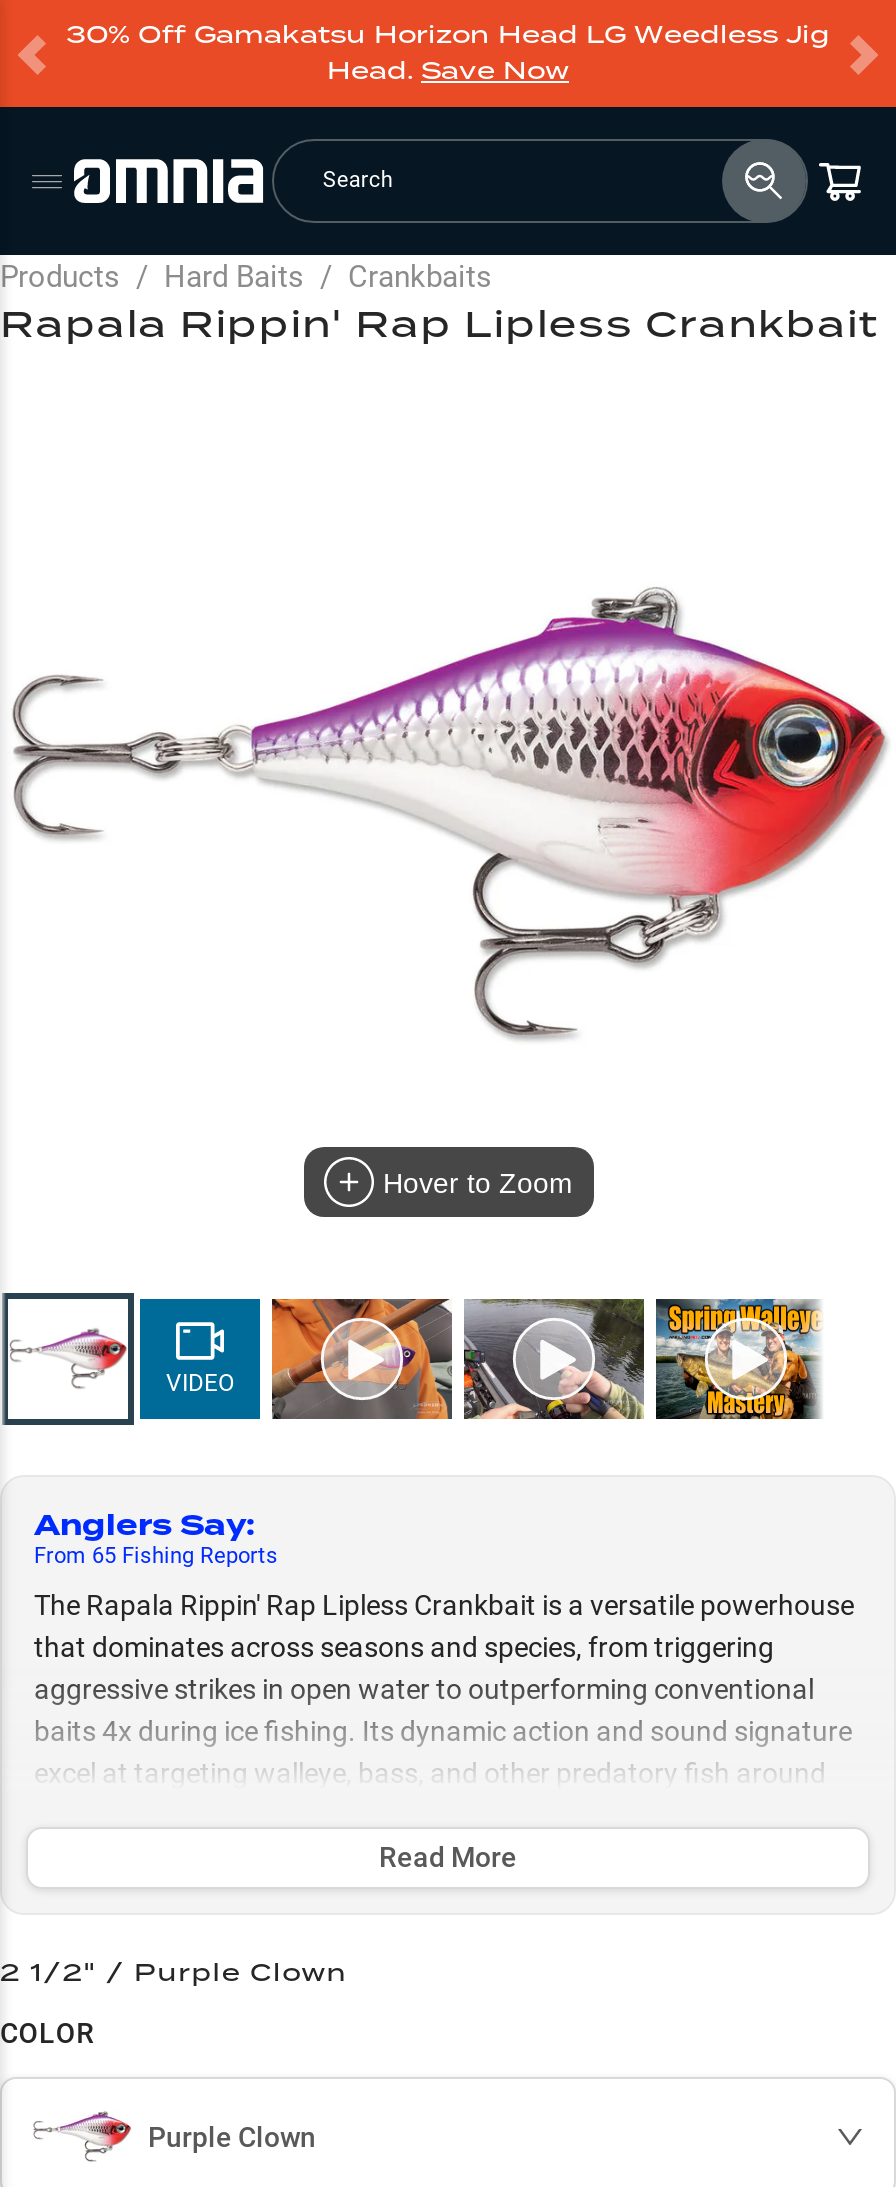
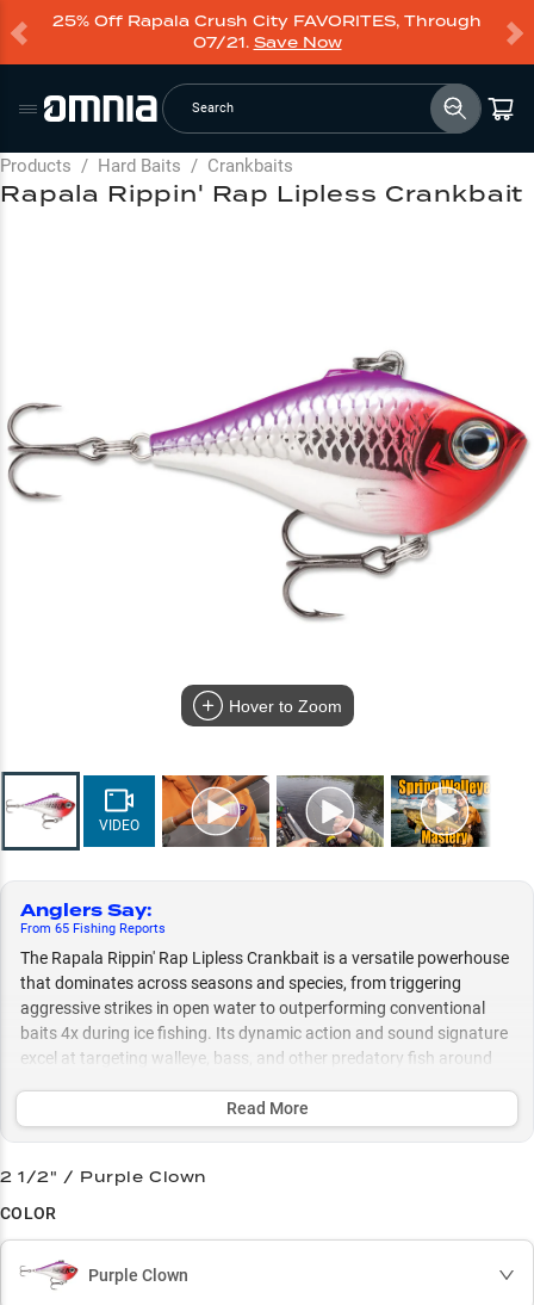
- 30% Off Gamakatsu Horizon Head LG Weedless Jig
- Head. Save Now
+ 25% Off Rapala Crush City FAVORITES, Through
+ 07/21. Save Now
